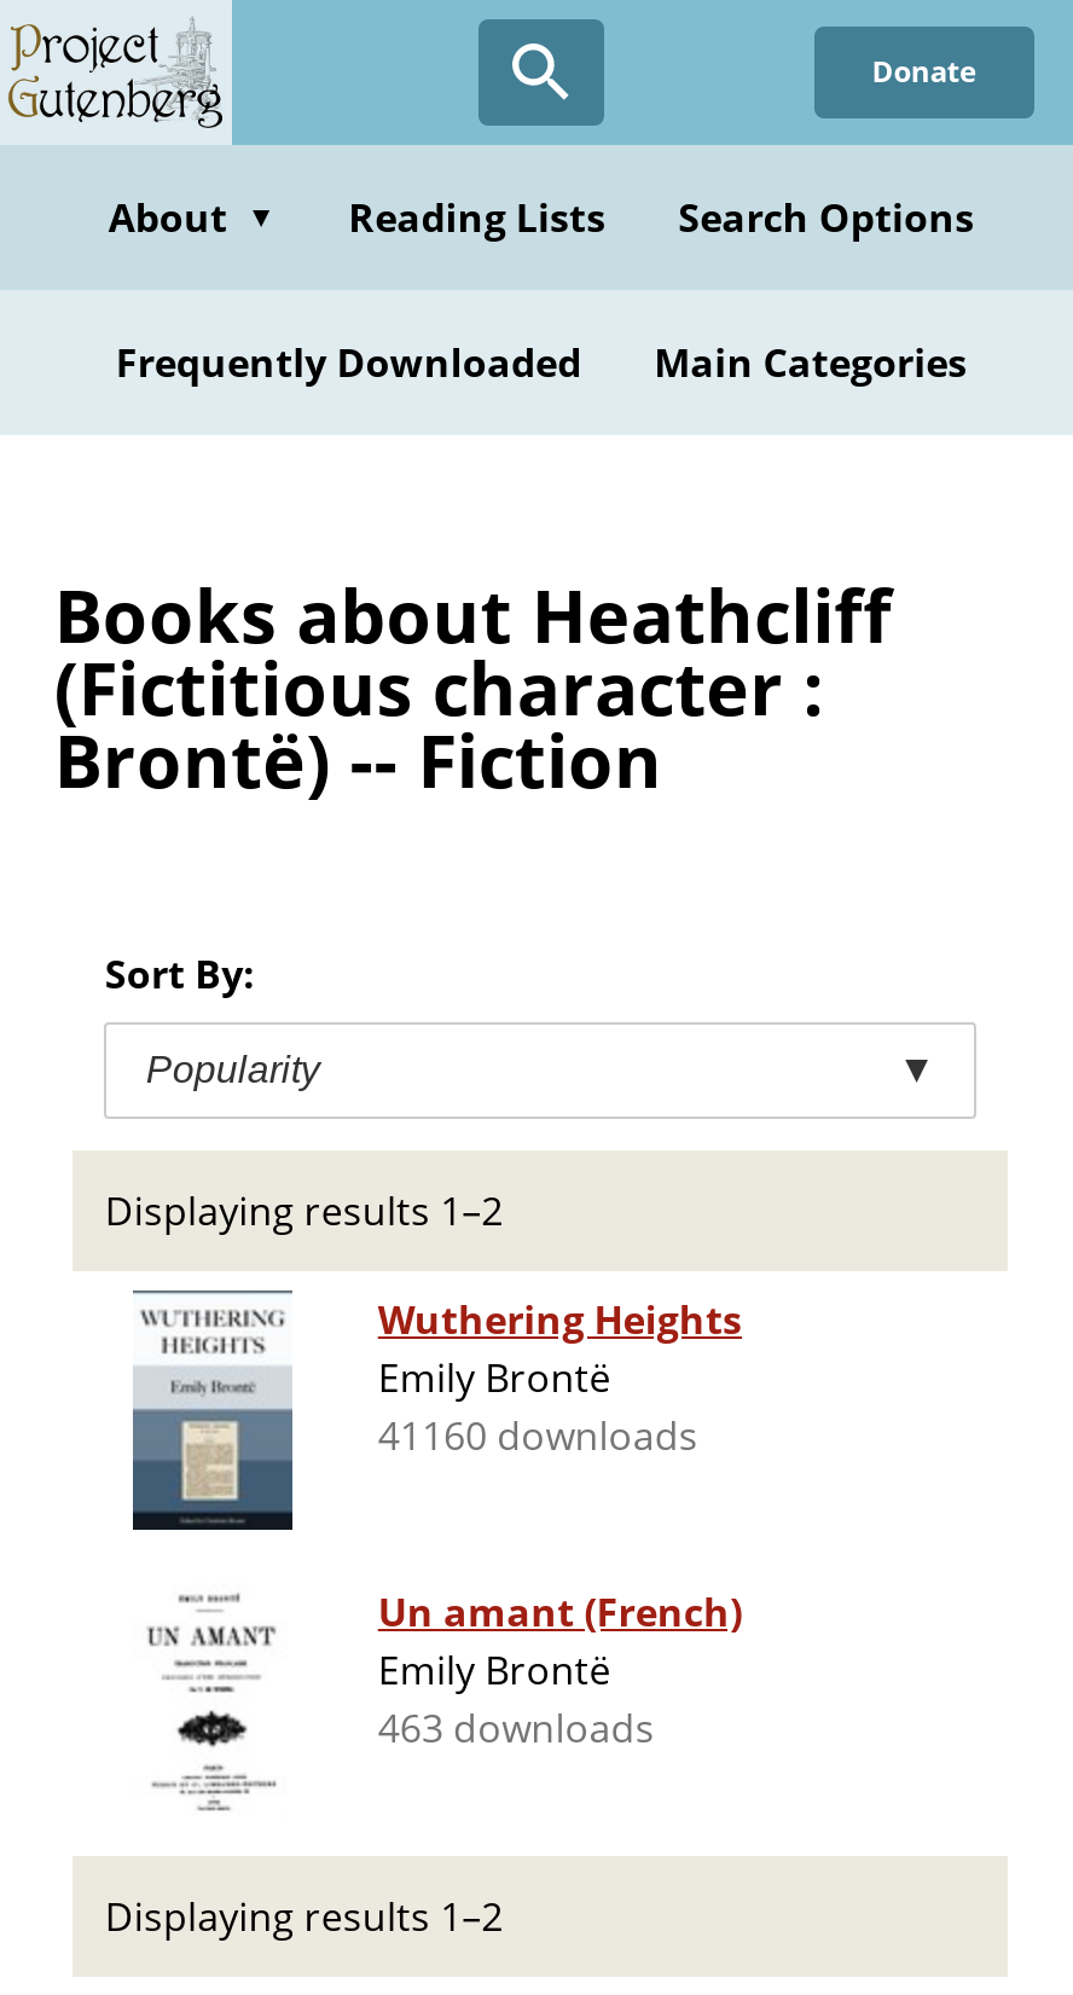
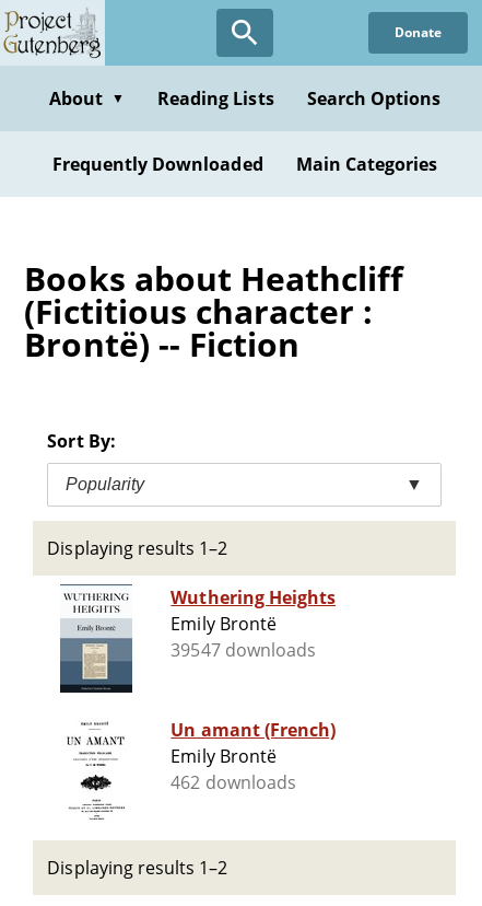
- 41160 downloads
+ 39547 downloads

- 463 downloads
+ 462 downloads
